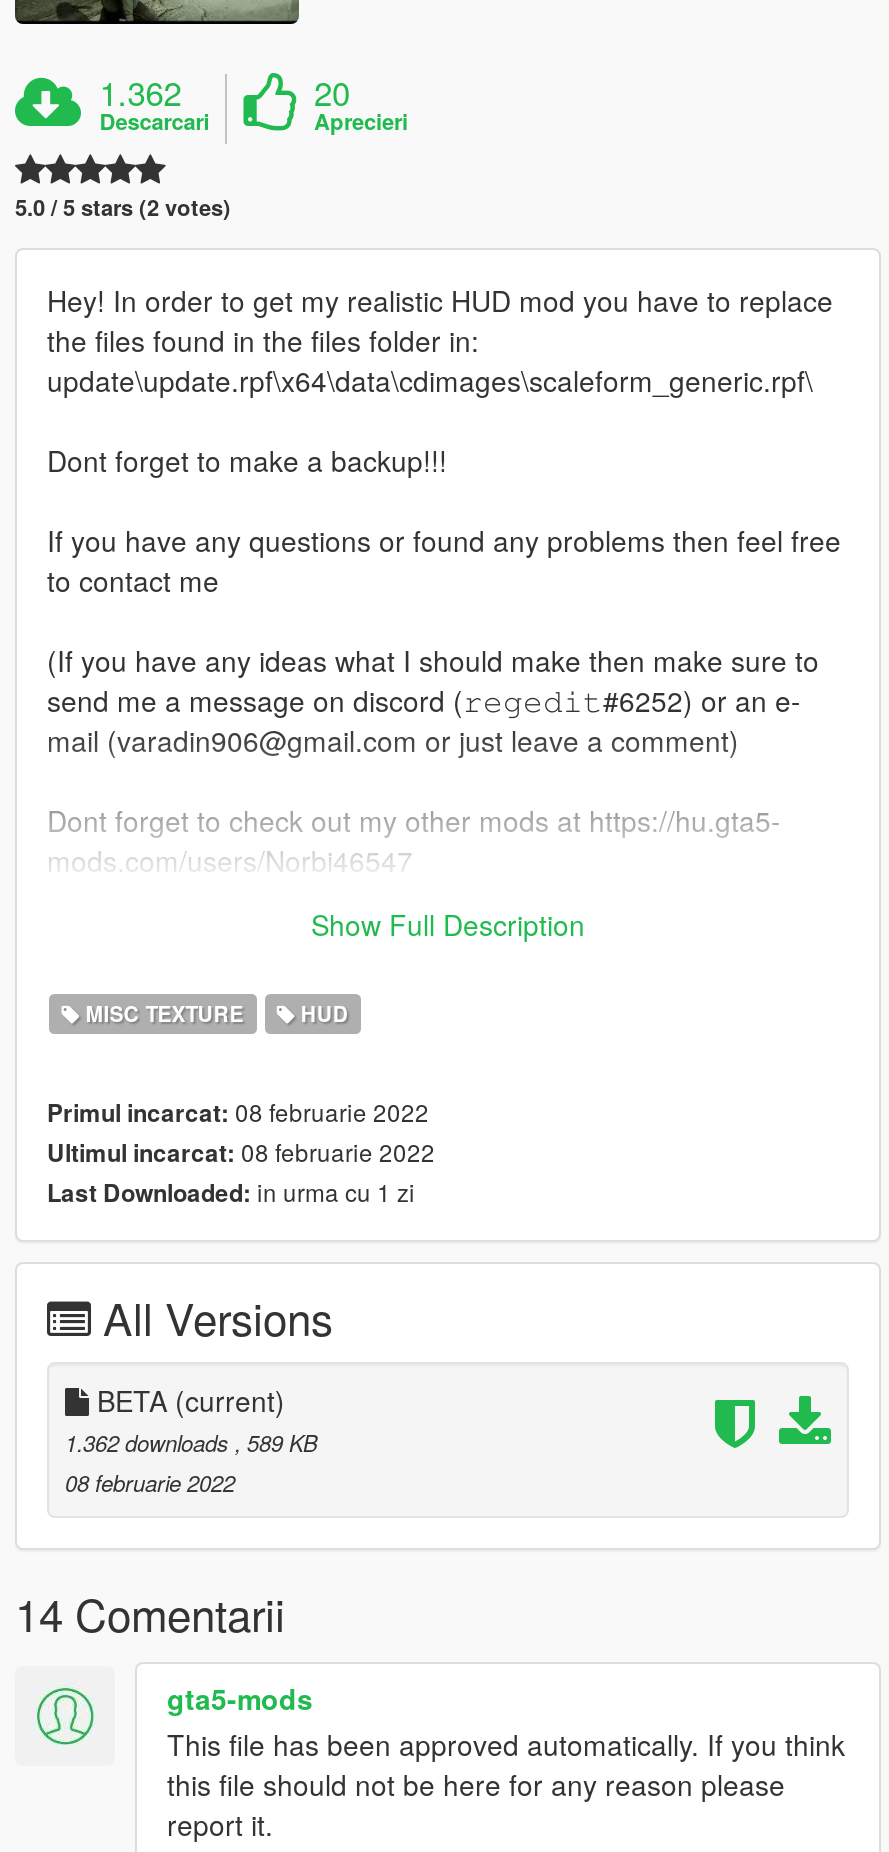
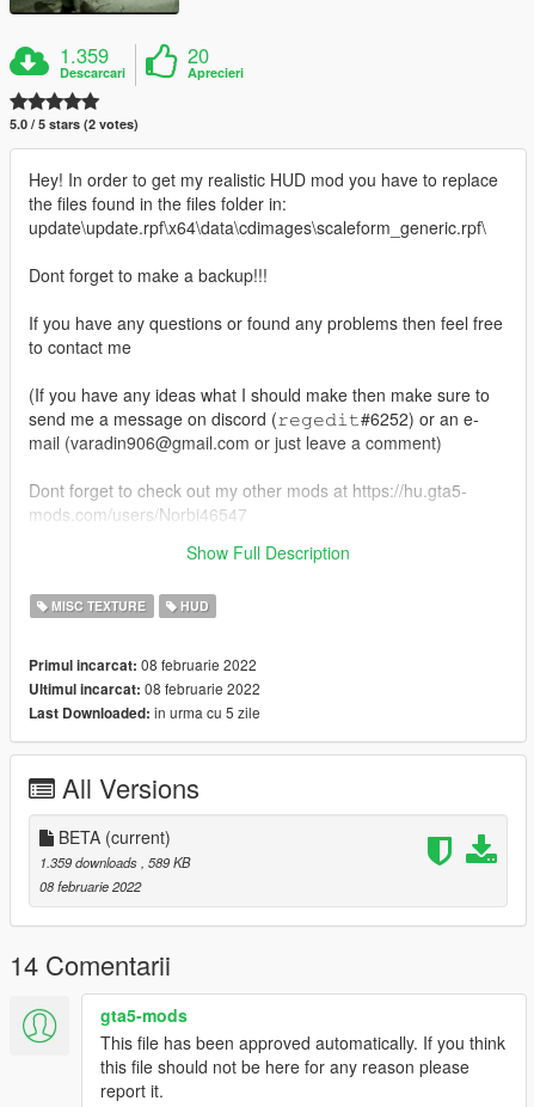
- 1.362
+ 1.359

- Last Downloaded: in urma cu 1 zi
+ Last Downloaded: in urma cu 5 zile

- 1.362 downloads, 589 KB
+ 1.359 downloads, 589 KB
